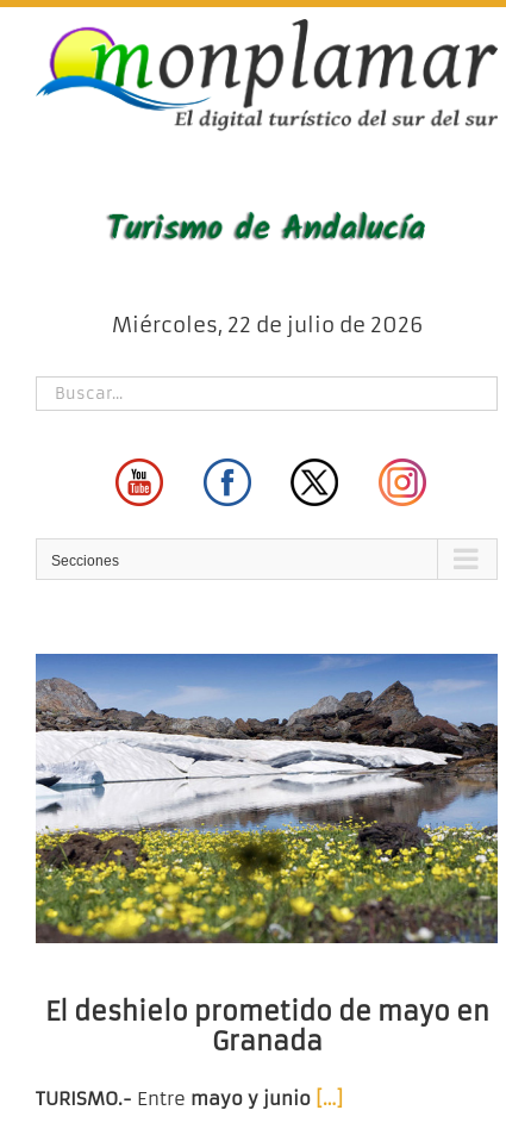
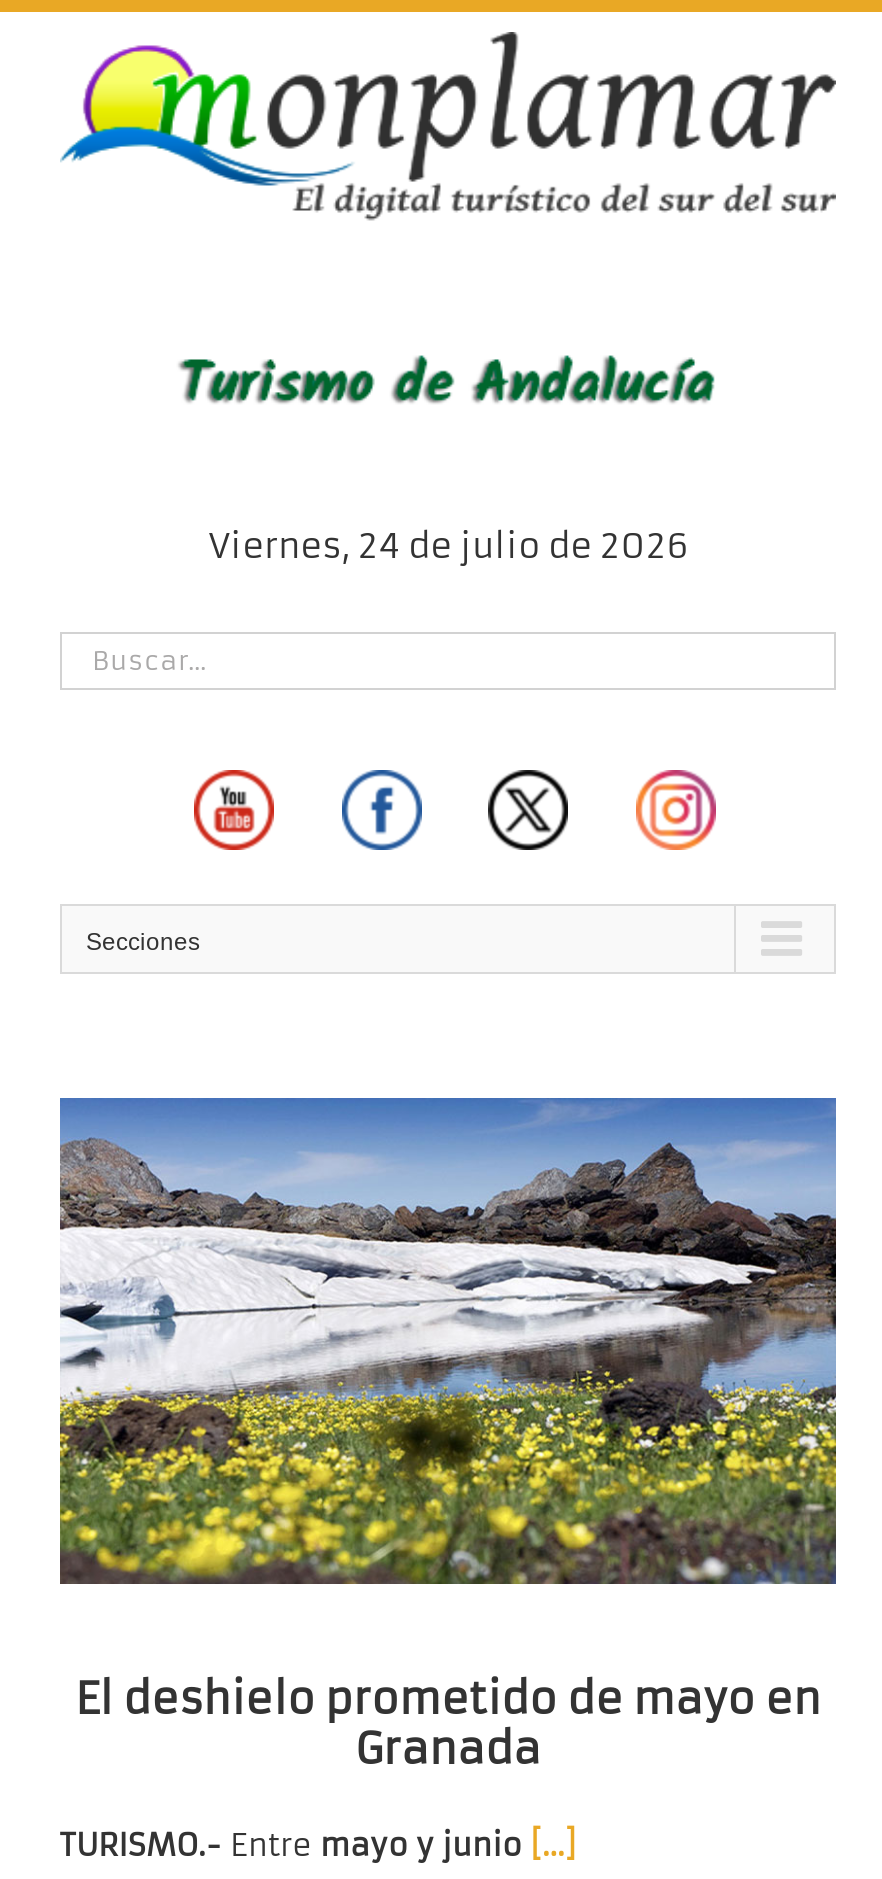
- Miércoles, 22 de julio de 2026
+ Viernes, 24 de julio de 2026
